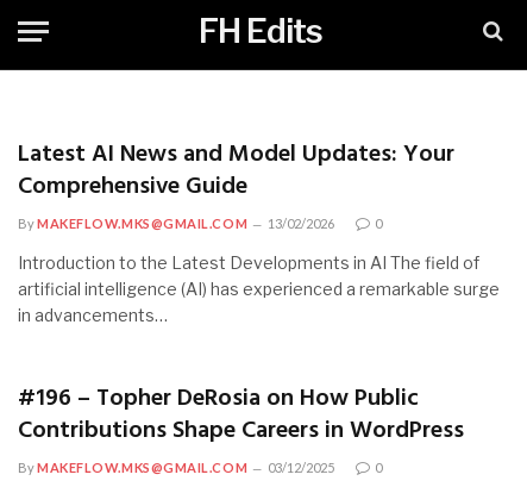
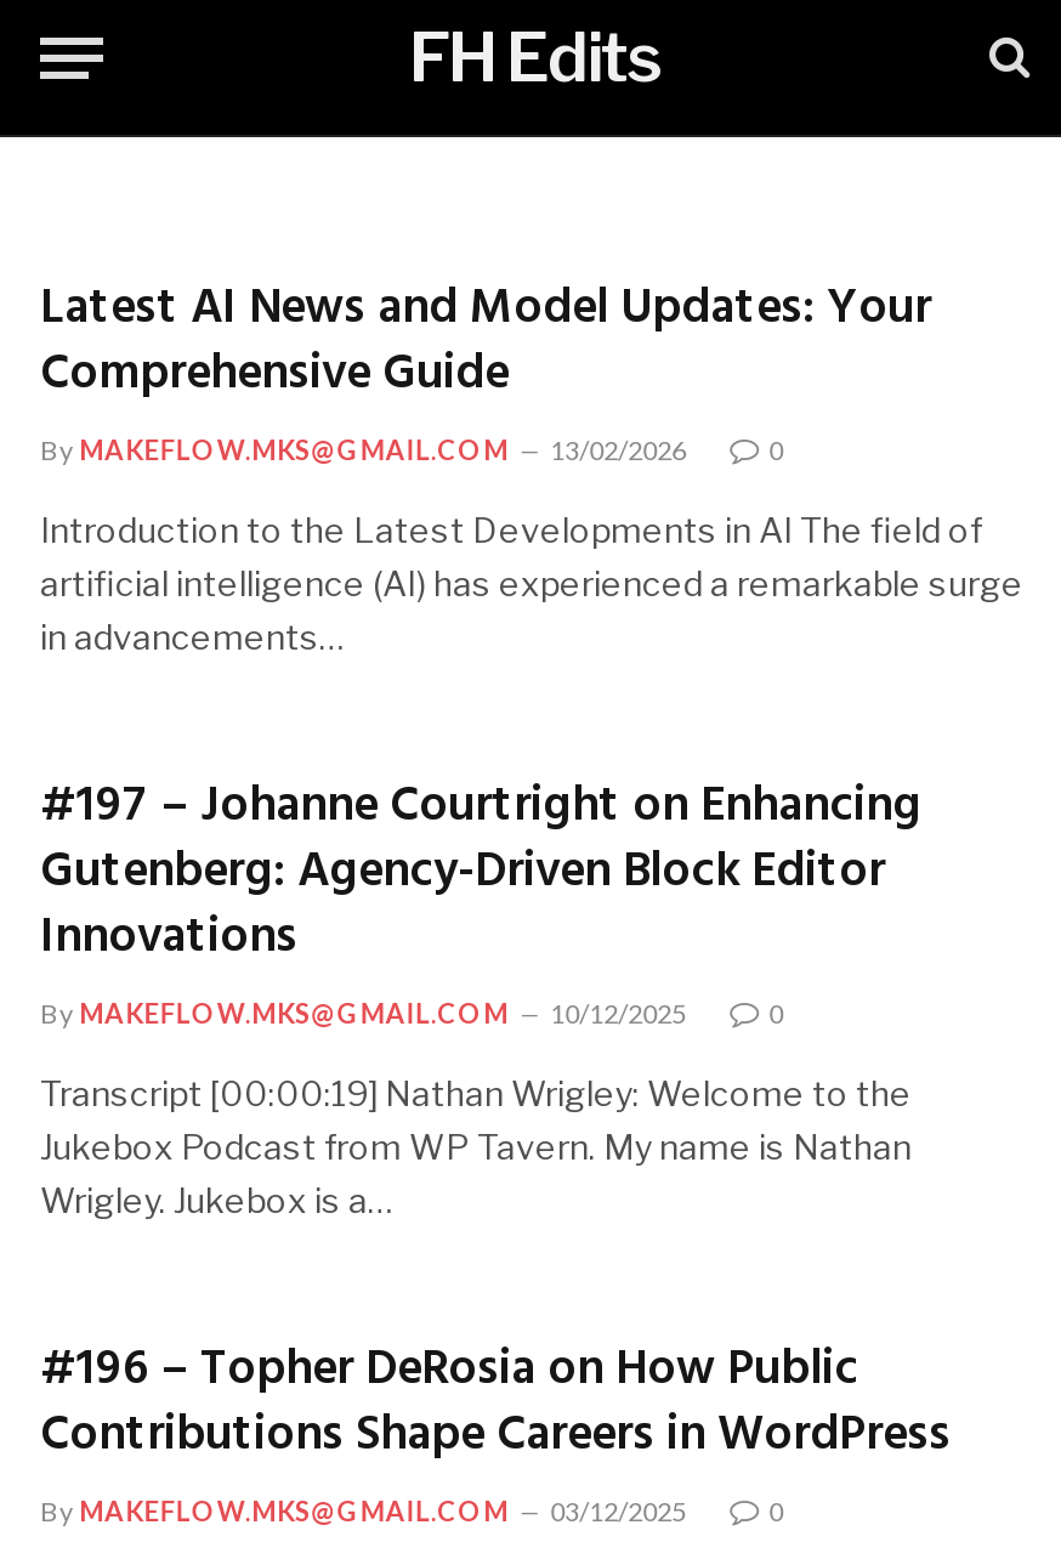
+ #197 – Johanne Courtright on Enhancing
+ Gutenberg: Agency-Driven Block Editor
+ Innovations
+ By MAKEFLOW.MKS@GMAIL.COM
+ 10/12/2025
+ 0
+ Transcript [00:00:19] Nathan Wrigley: Welcome to the
+ Jukebox Podcast from WP Tavern. My name is Nathan
+ Wrigley. Jukebox is a…
